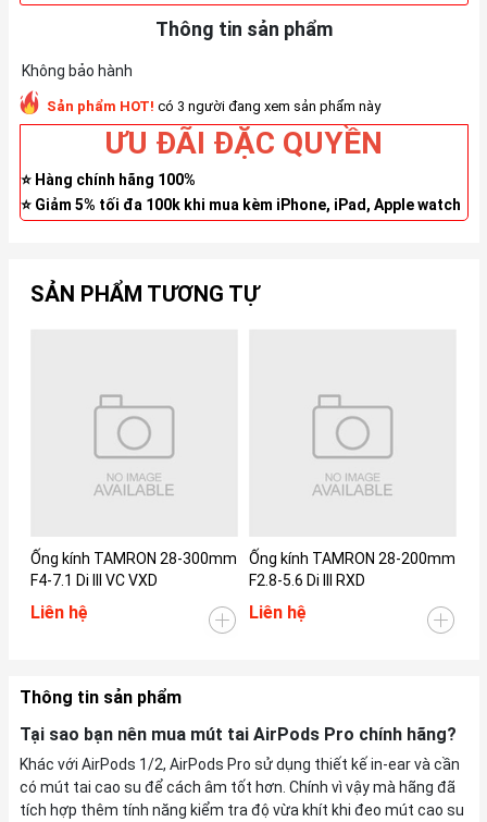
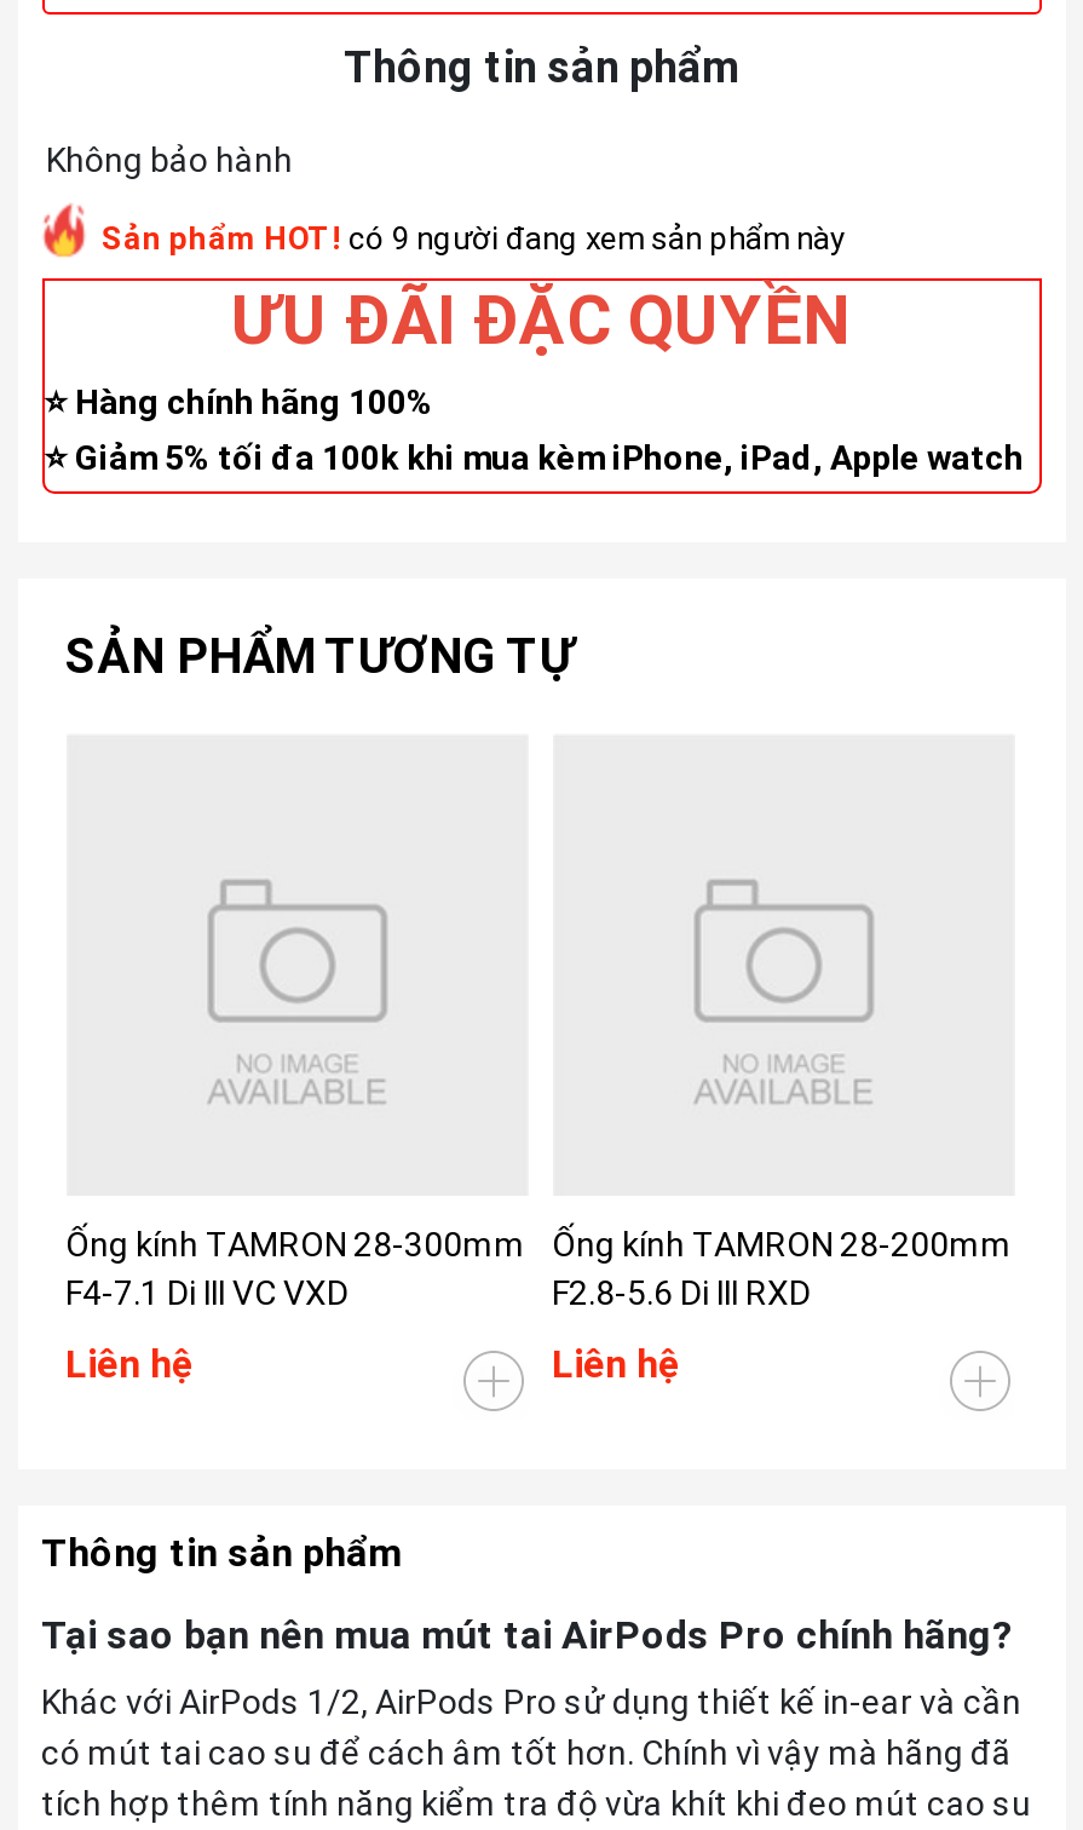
- Sản phẩm HOT! có 3 người đang xem sản phẩm này
+ Sản phẩm HOT! có 9 người đang xem sản phẩm này
